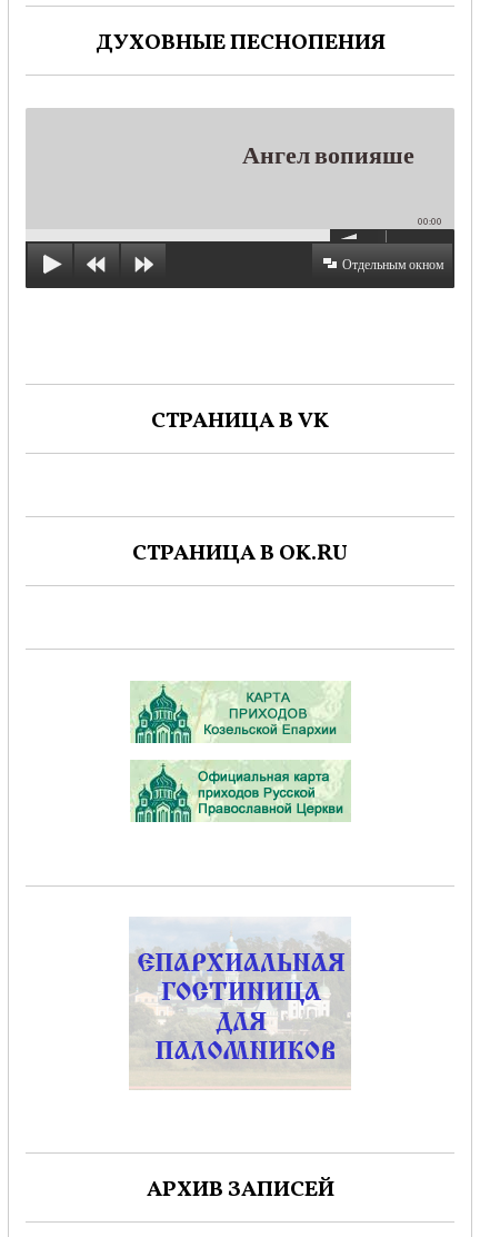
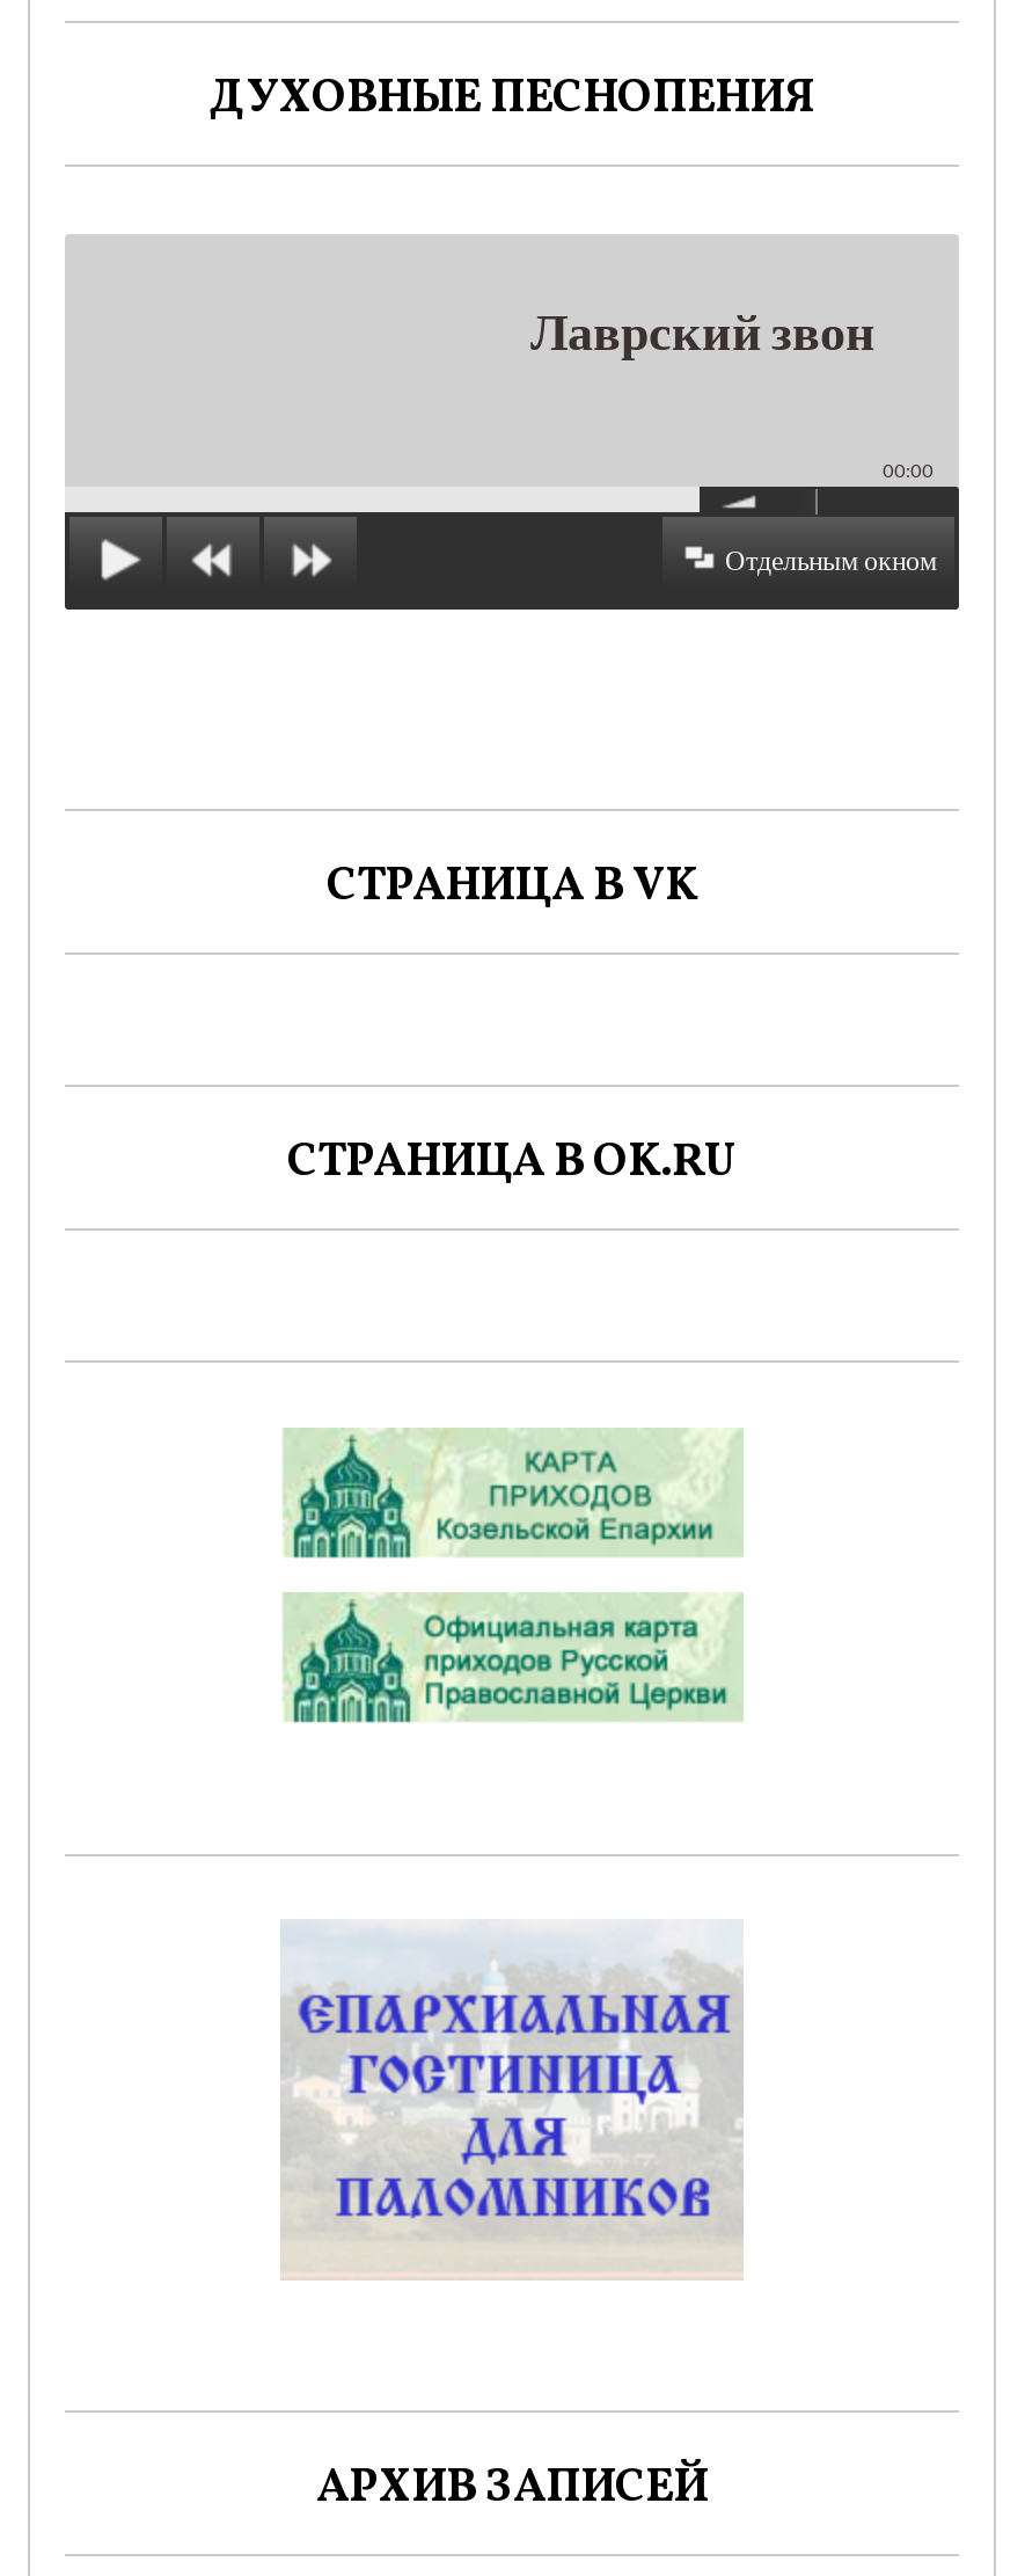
- Ангел вопияше
+ Лаврский звон
